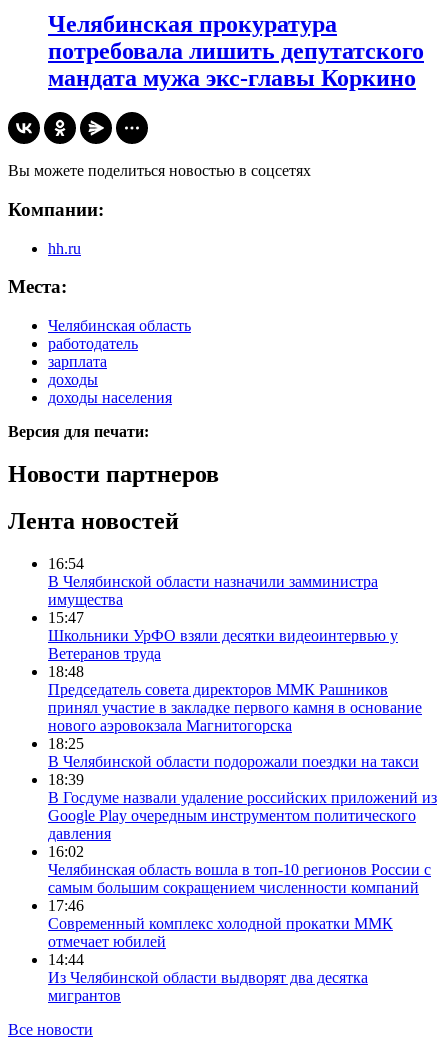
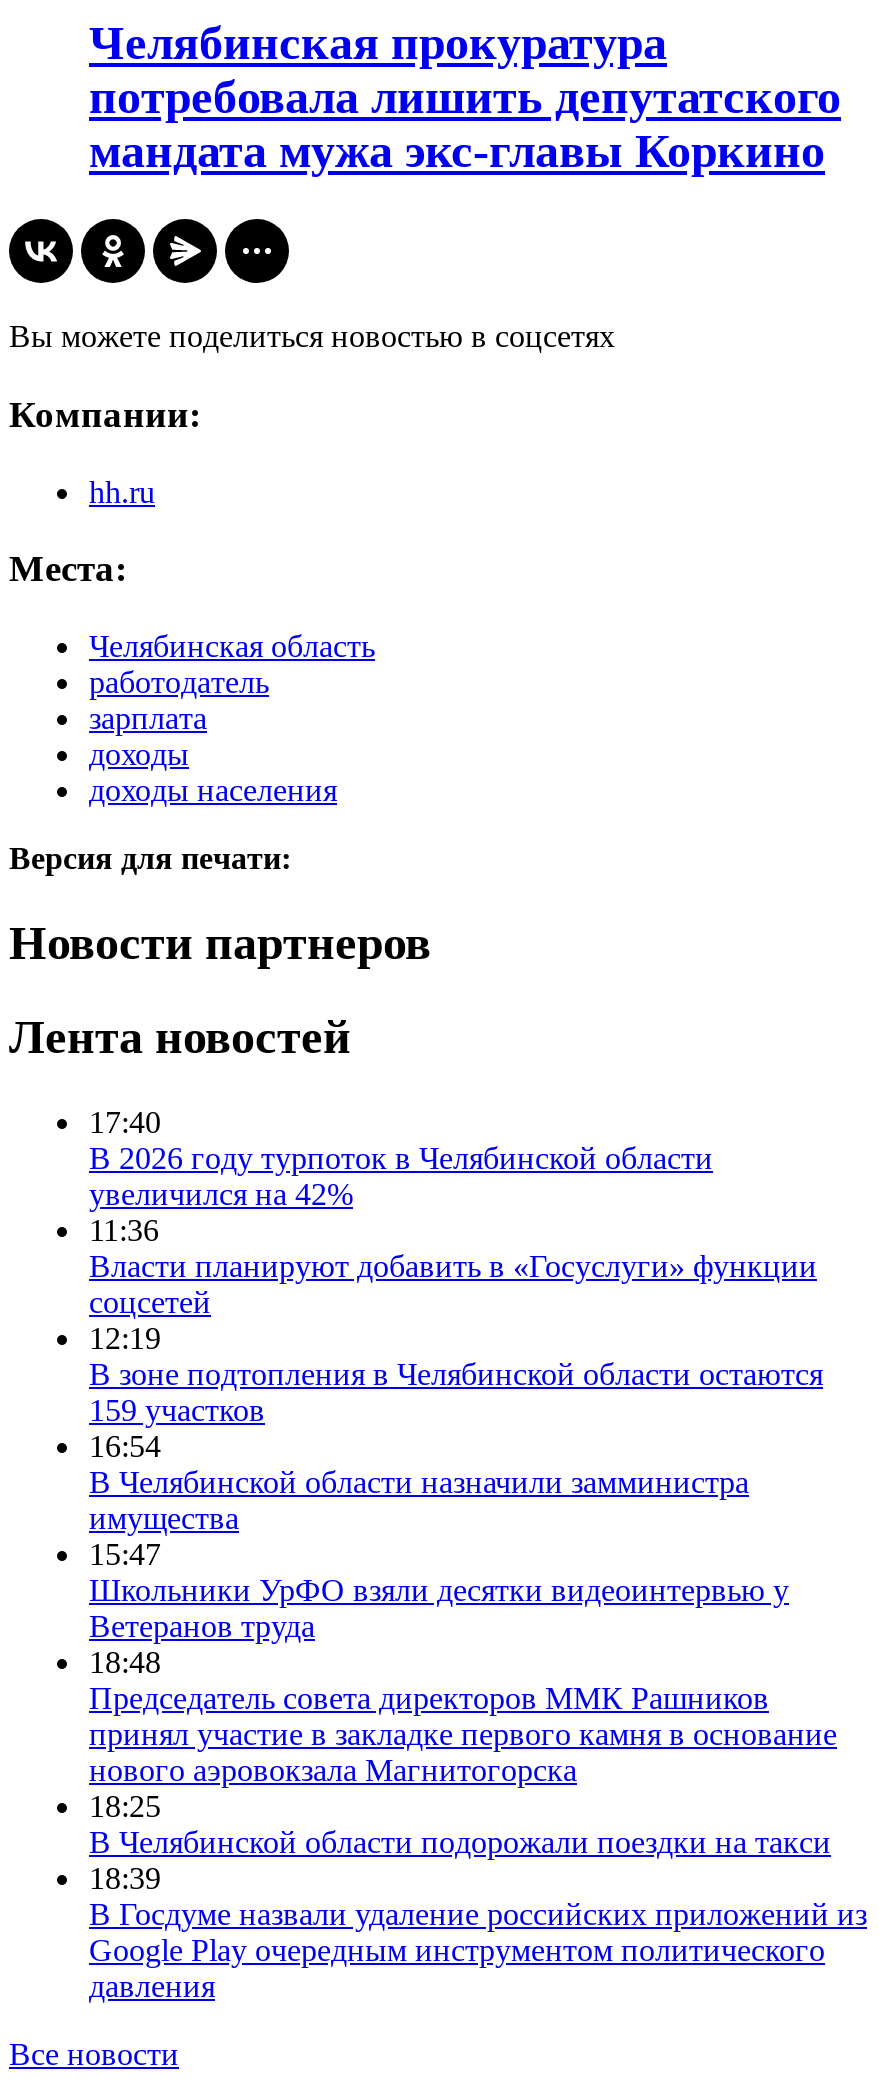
+ 17:40
+ В 2026 году турпоток в Челябинской области
+ увеличился на 42%
+ 11:36
+ Власти планируют добавить в «Госуслуги» функции
+ соцсетей
+ 12:19
+ В зоне подтопления в Челябинской области остаются
+ 159 участков

moved down: 16:54 | В Челябинской области назначили замминистра | имущества | ... | Google Play очередным инструментом политического | давления

- 16:02
- Челябинская область вошла в топ-10 регионов России с
- самым большим сокращением численности компаний
- 17:46
- Современный комплекс холодной прокатки ММК
- отмечает юбилей
- 14:44
- Из Челябинской области выдворят два десятка
- мигрантов
